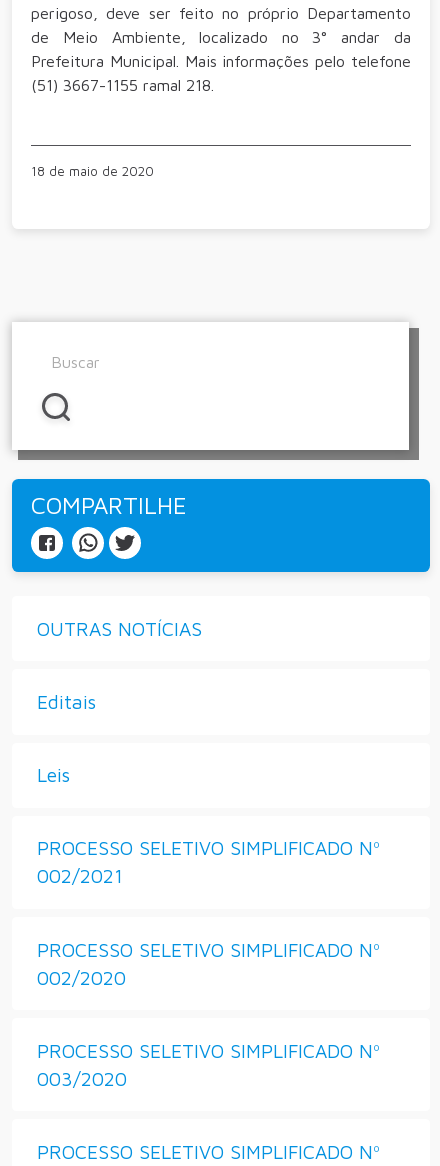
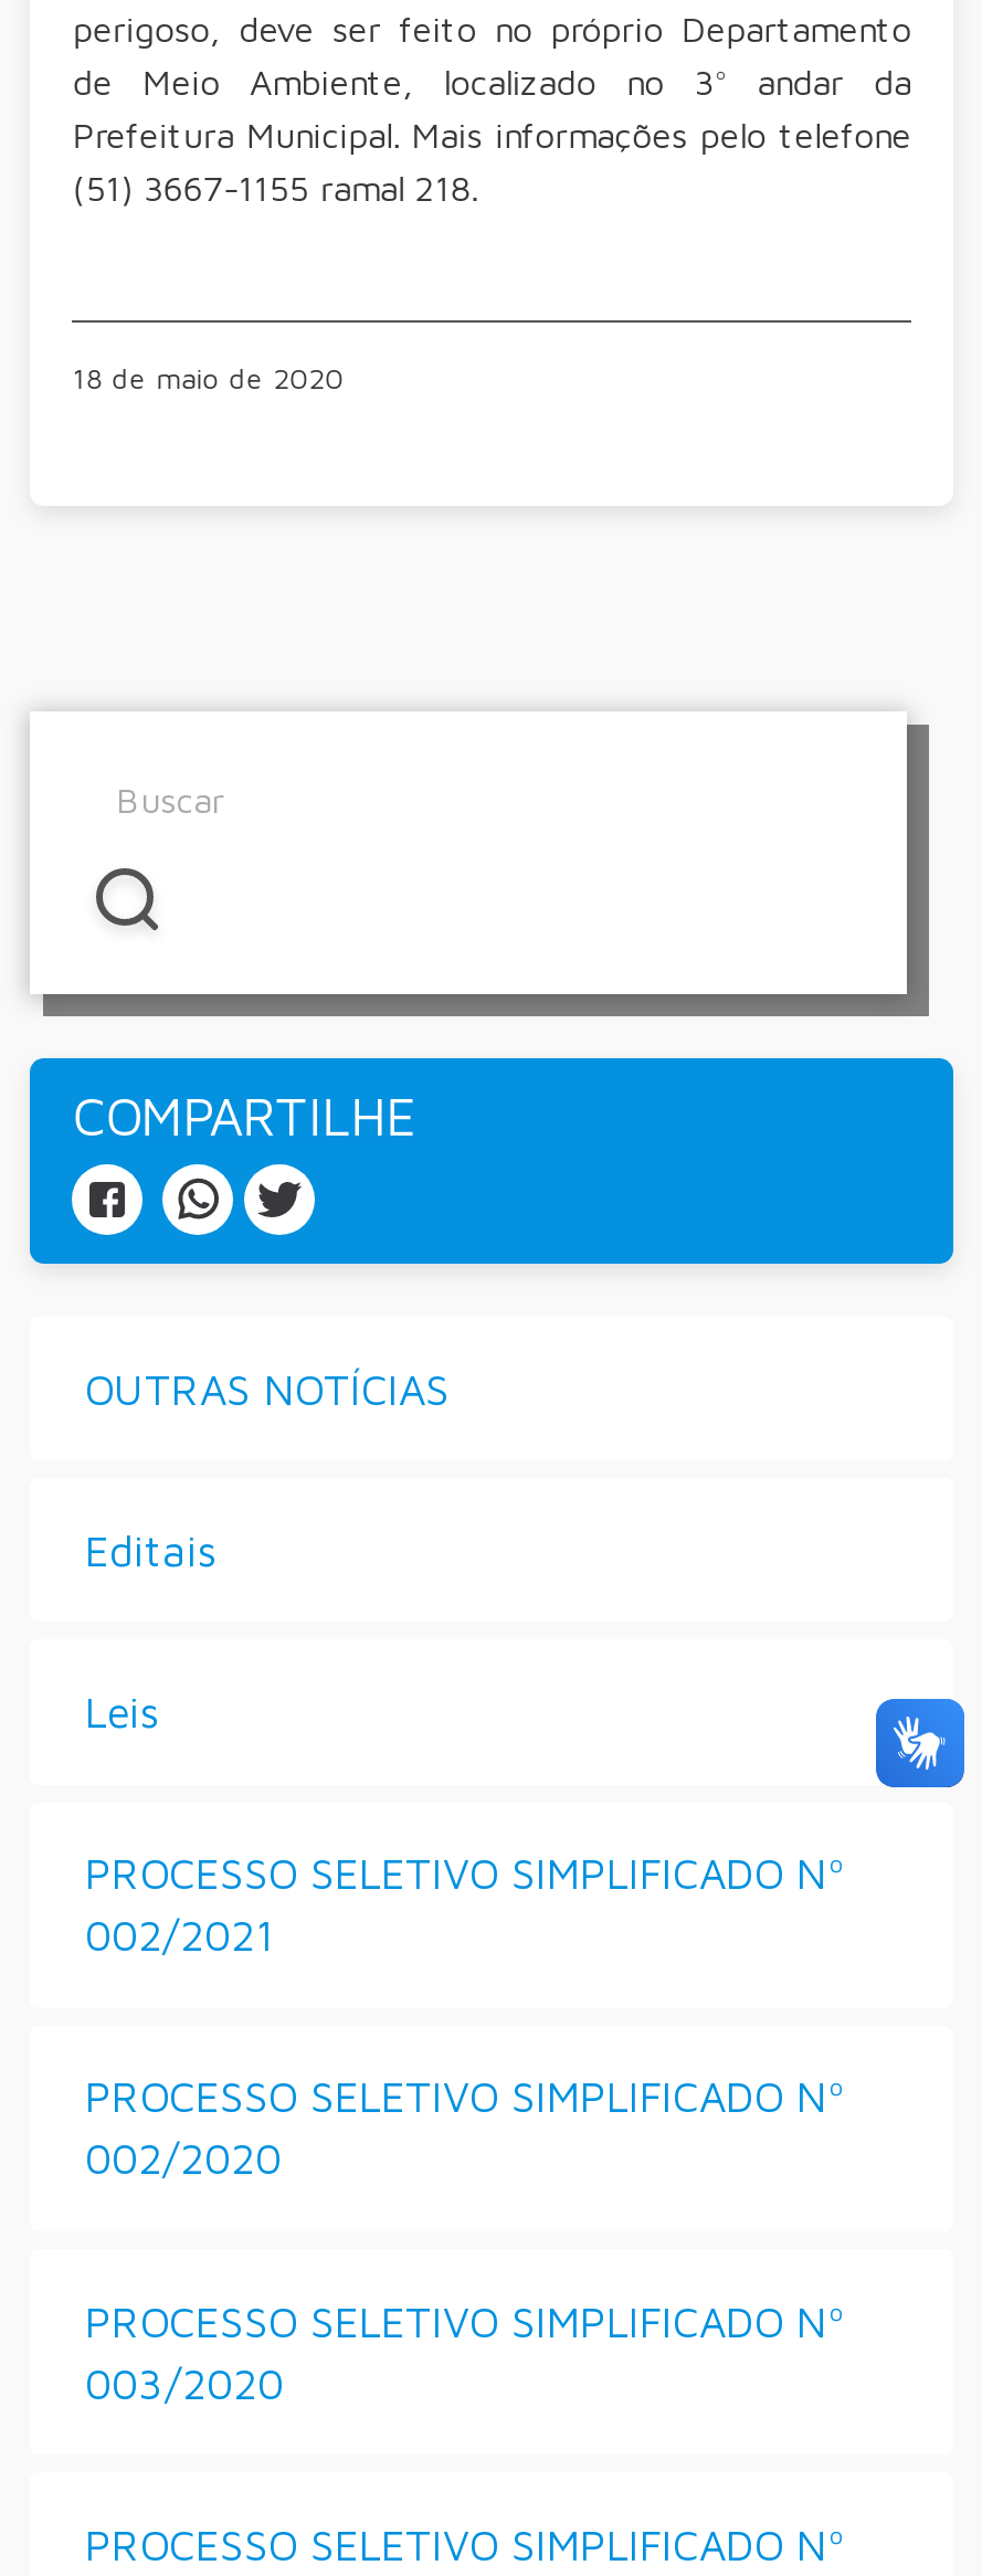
+ [image]
